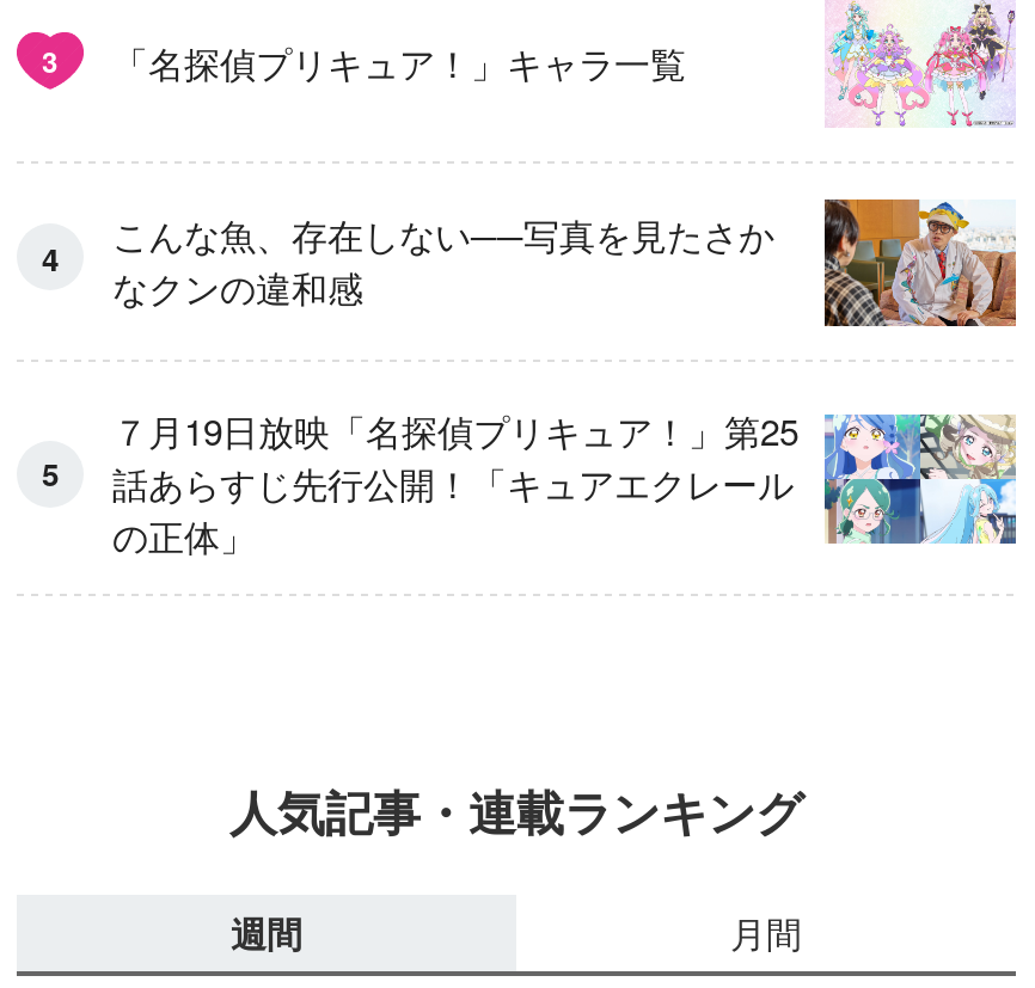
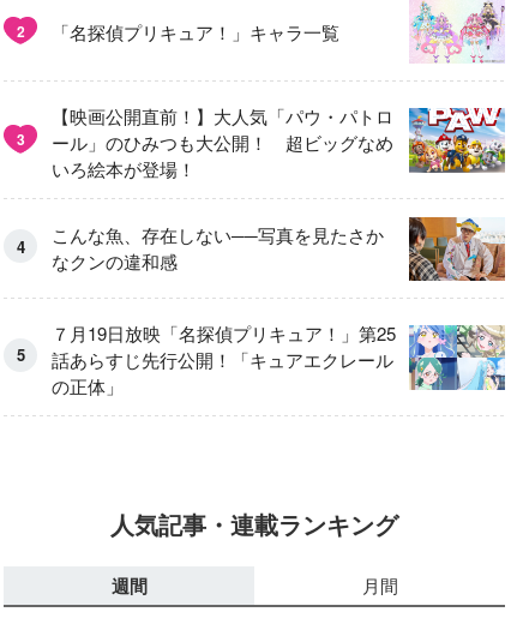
- 3 「名探偵プリキュア！」キャラ一覧
+ 2 「名探偵プリキュア！」キャラ一覧

+ 3

+ [image]
+ 【映画公開直前！】大人気「パウ・パトロ
+ ール」のひみつも大公開！ 超ビッグなめ
+ いろ絵本が登場！
